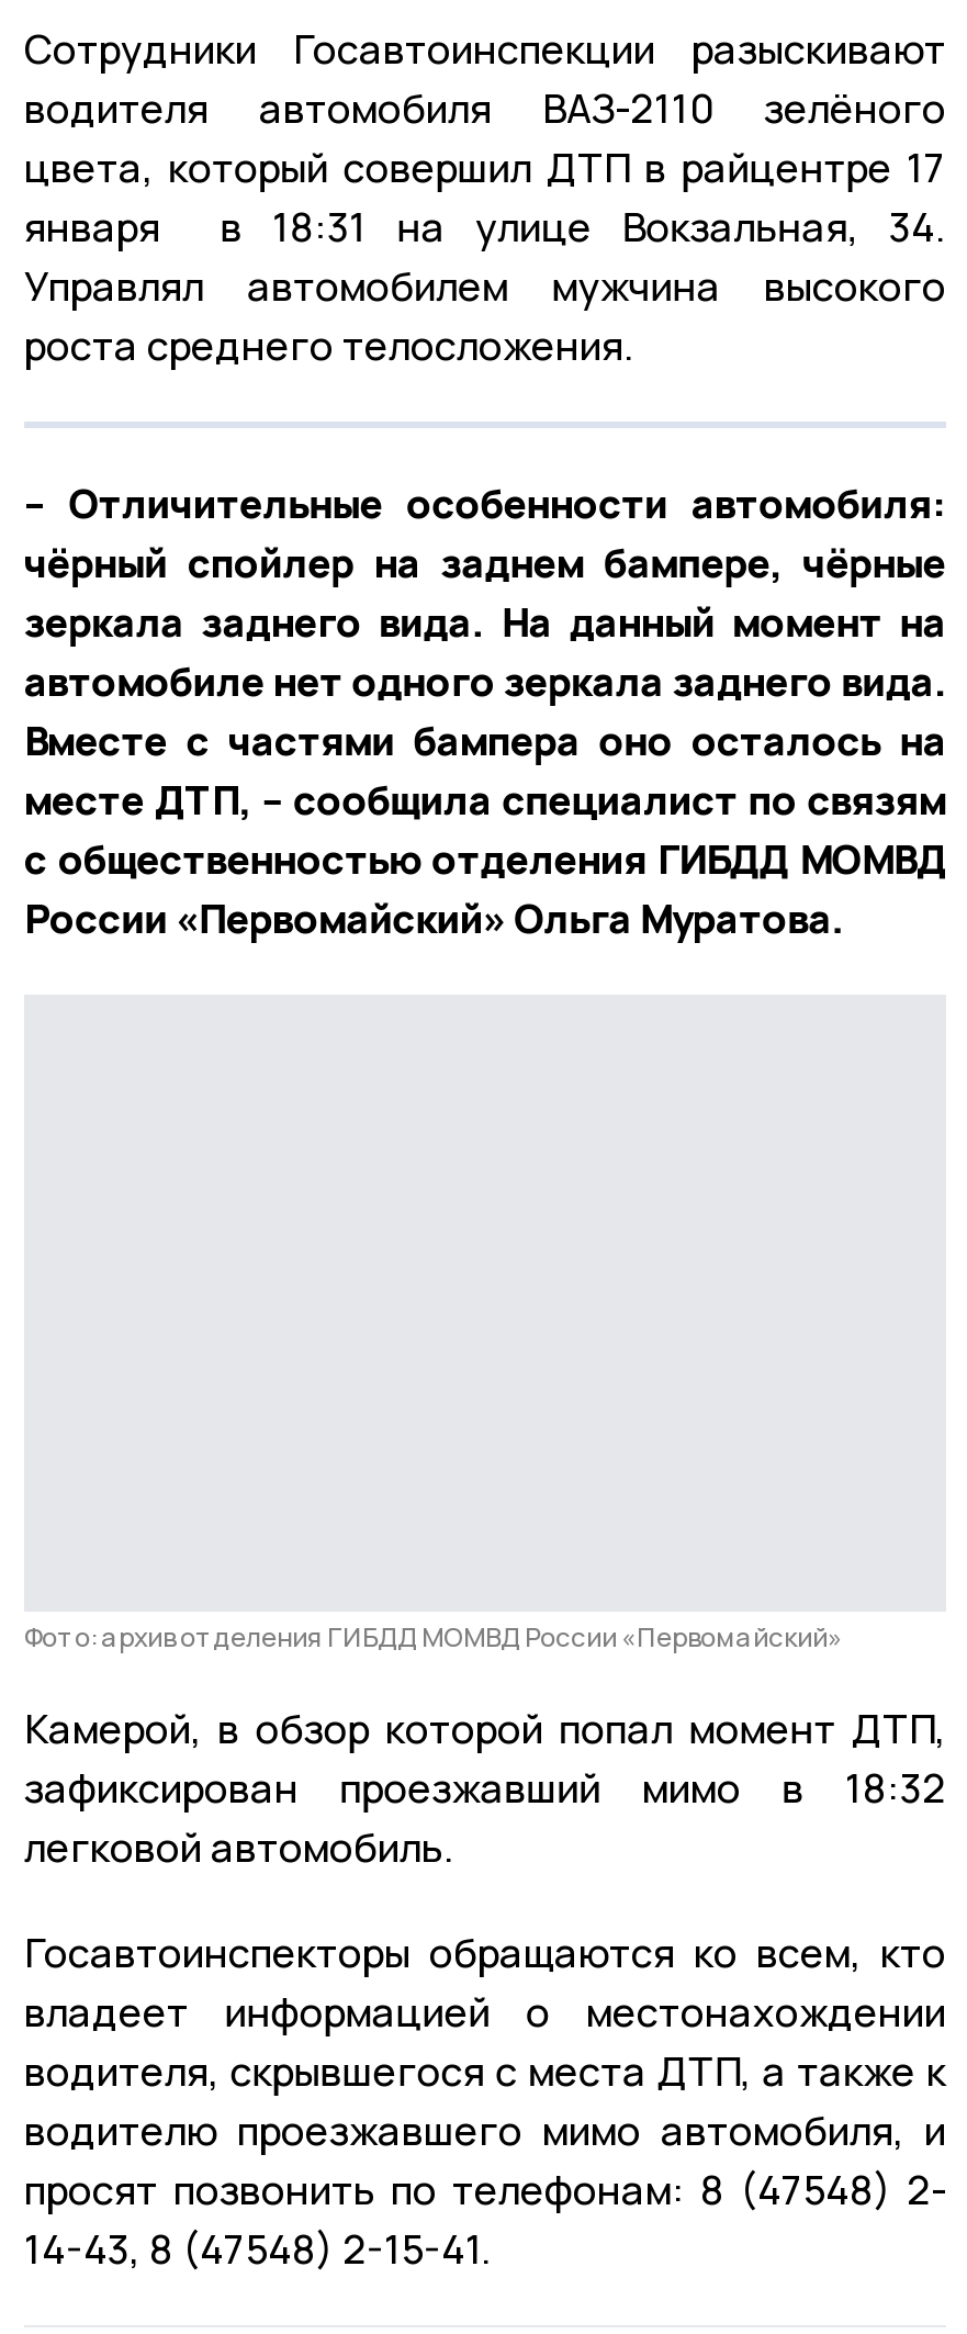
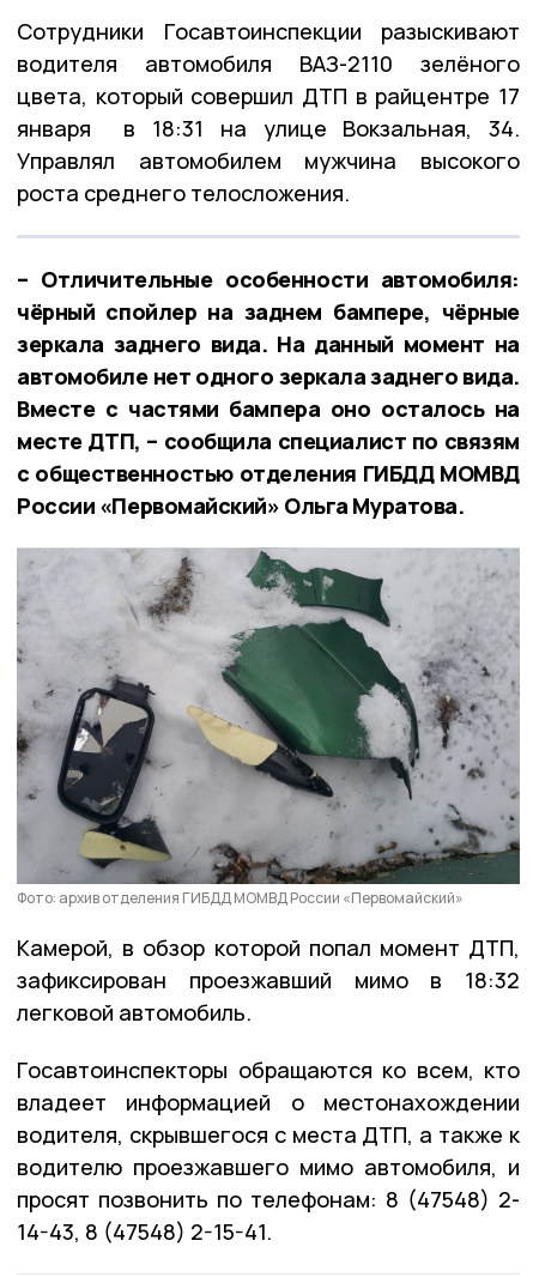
+ [image]
